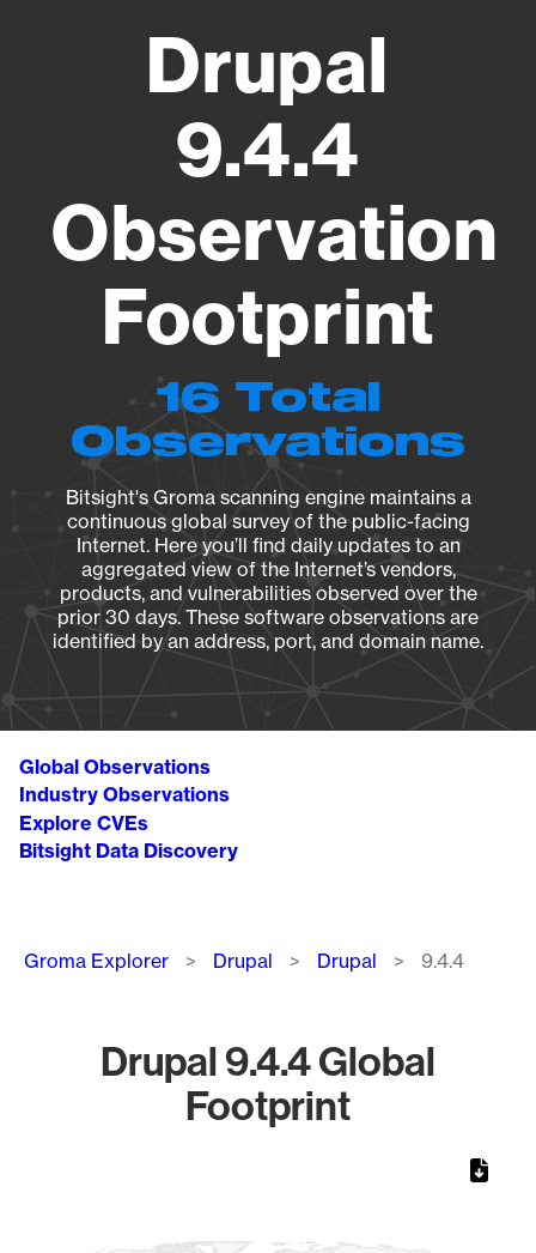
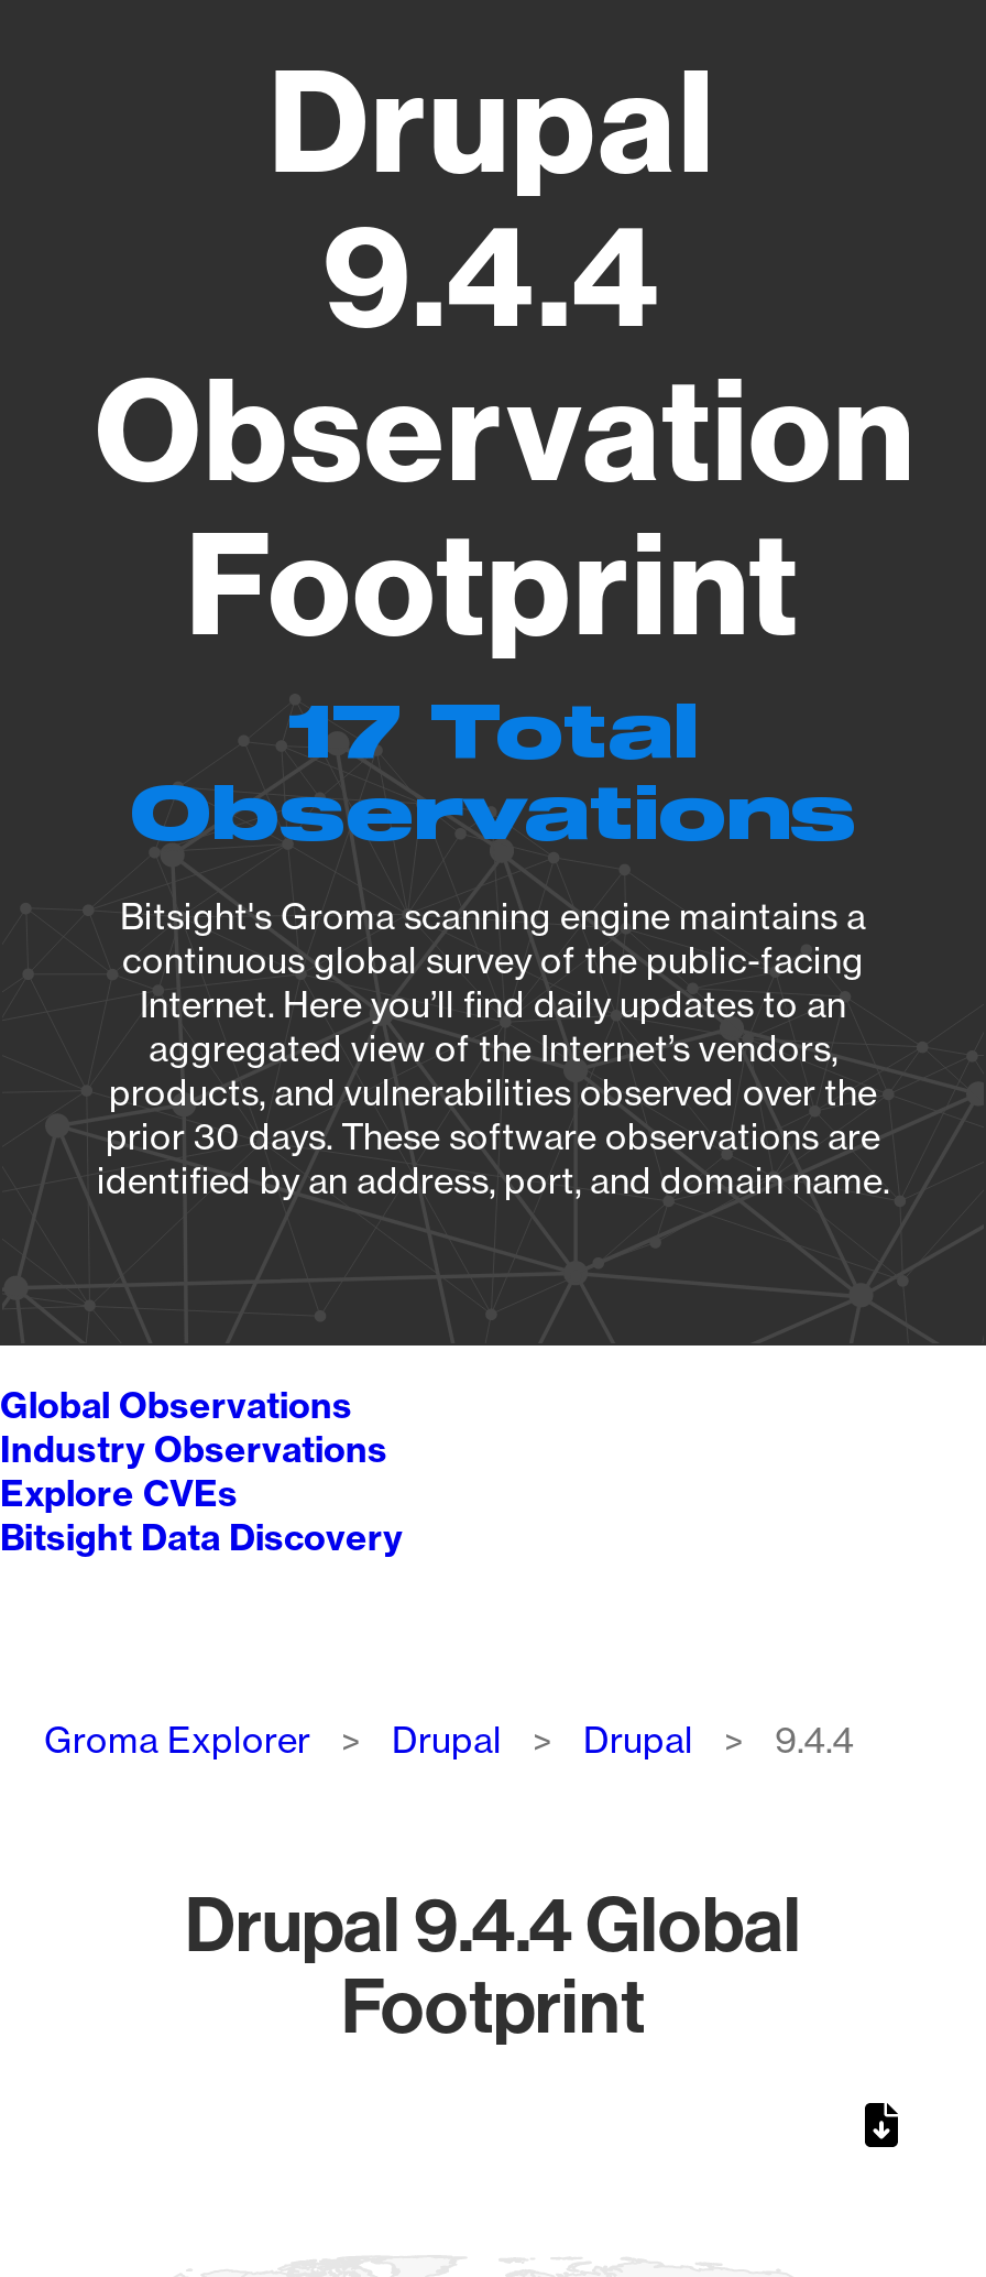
- 16 Total
+ 17 Total
